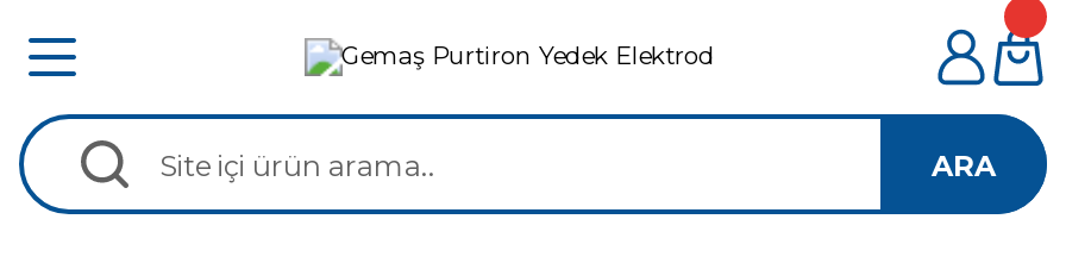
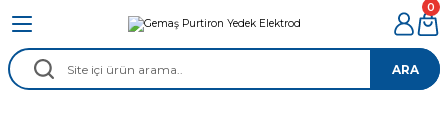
+ 0
